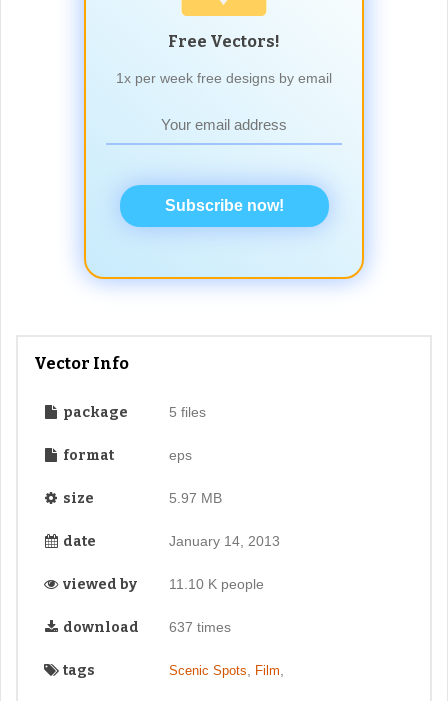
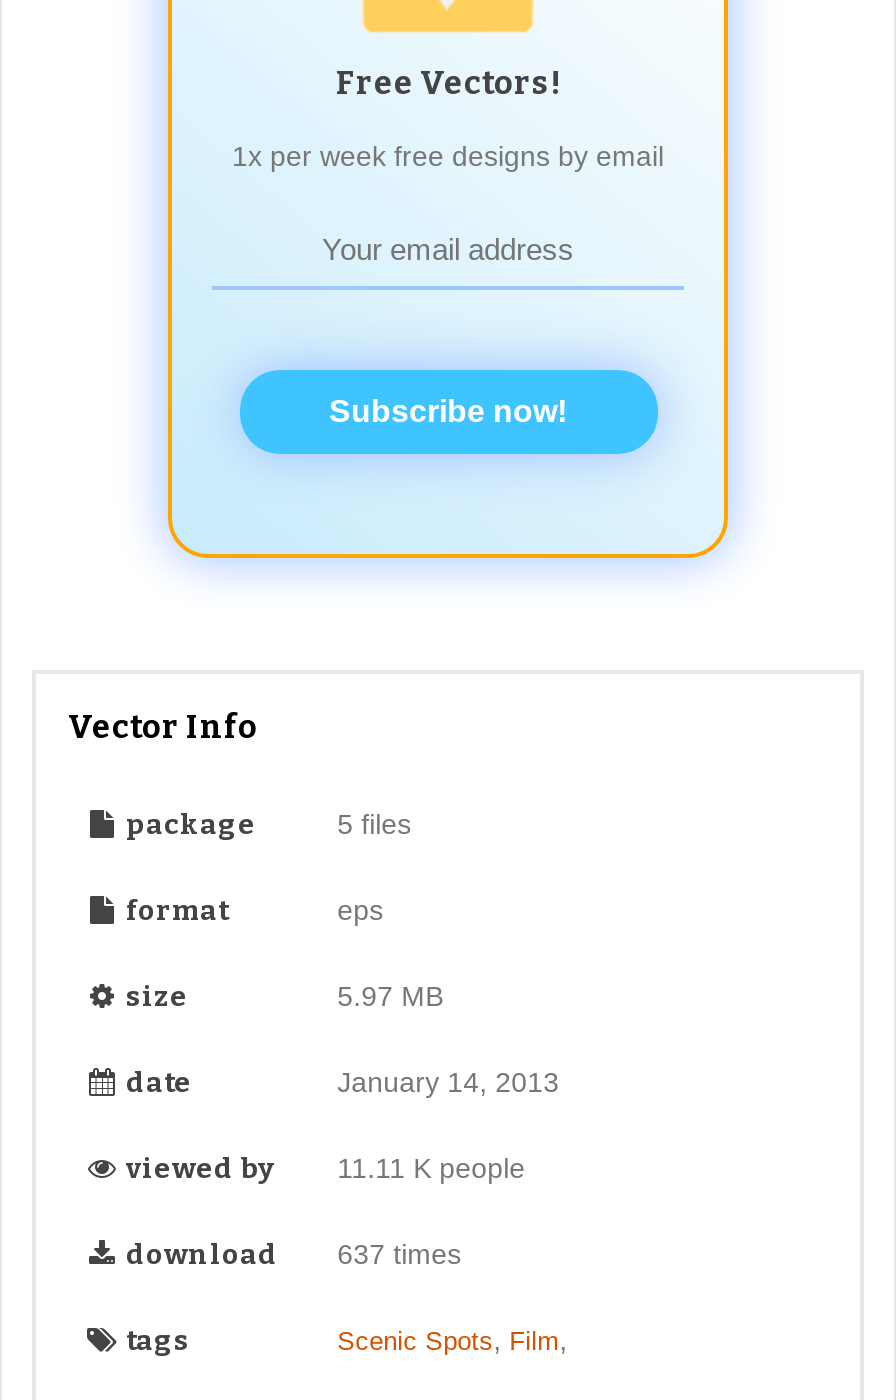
- viewed by 11.10 K people
+ viewed by 11.11 K people
